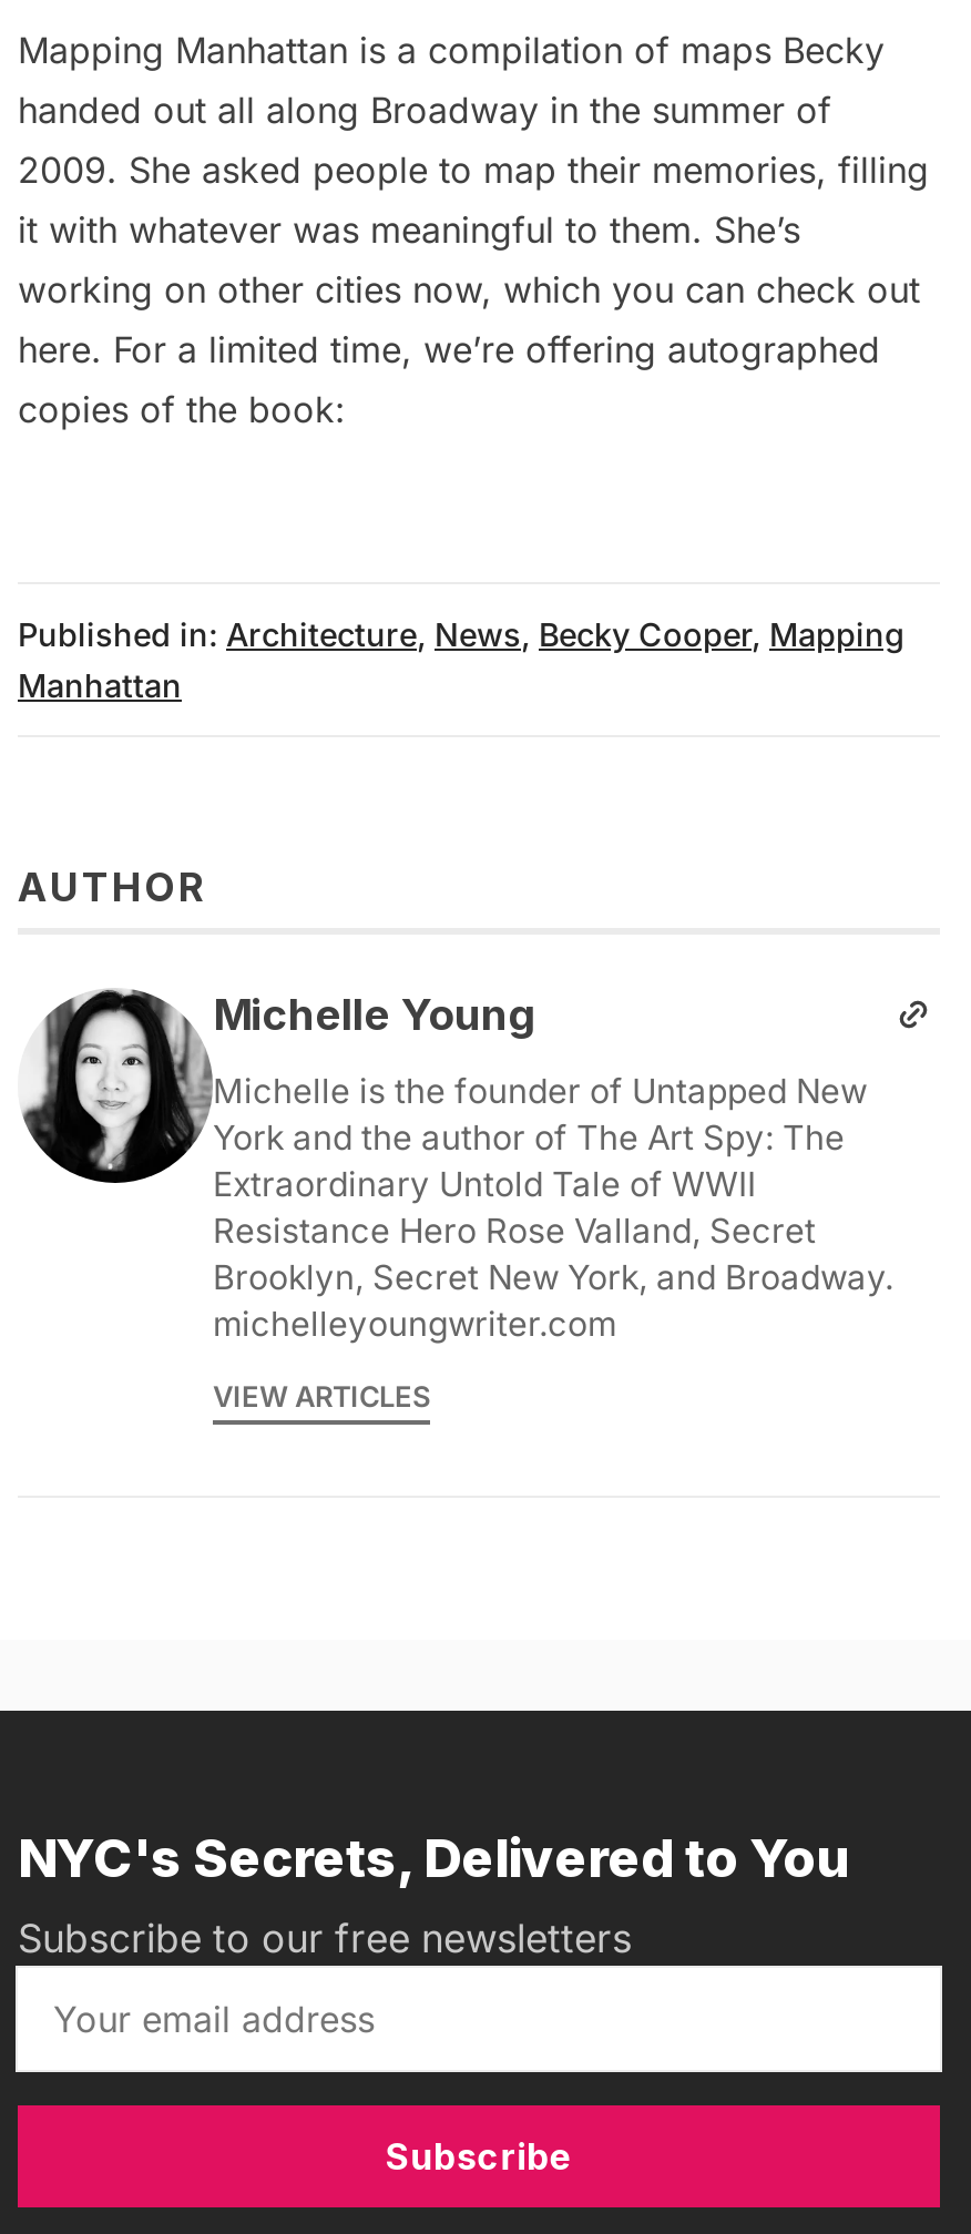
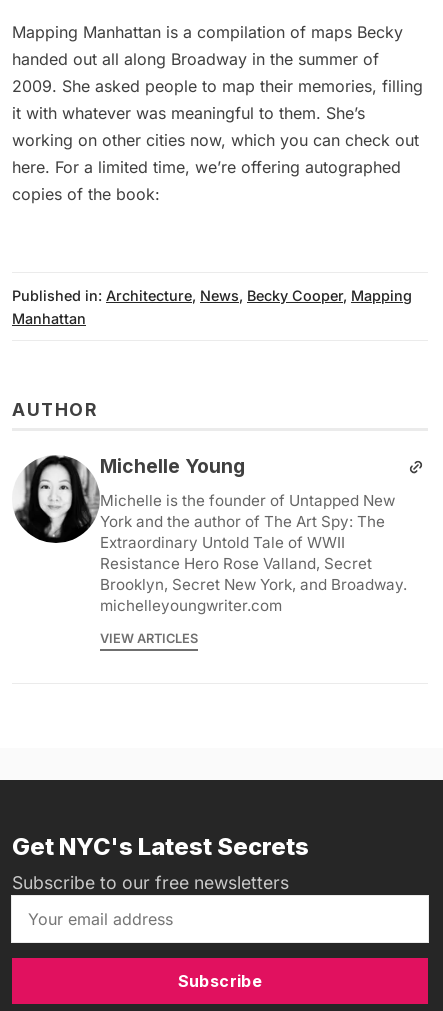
- NYC's Secrets, Delivered to You
+ Get NYC's Latest Secrets
